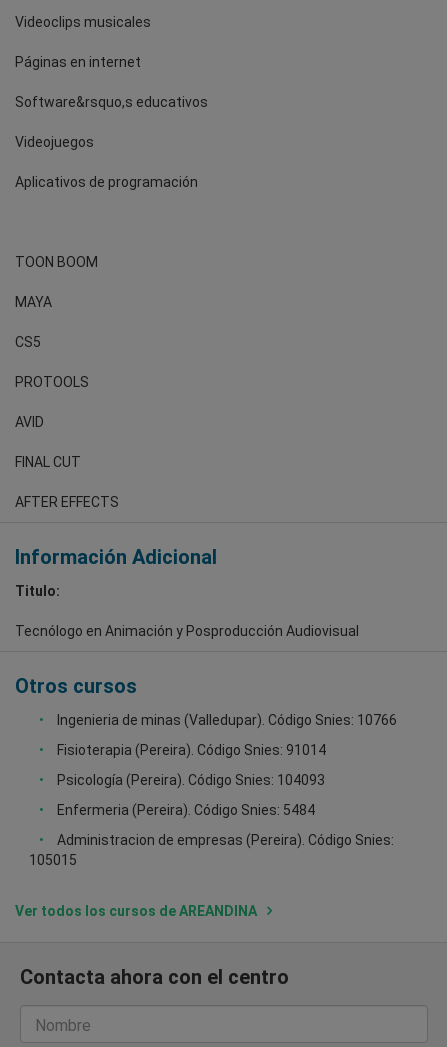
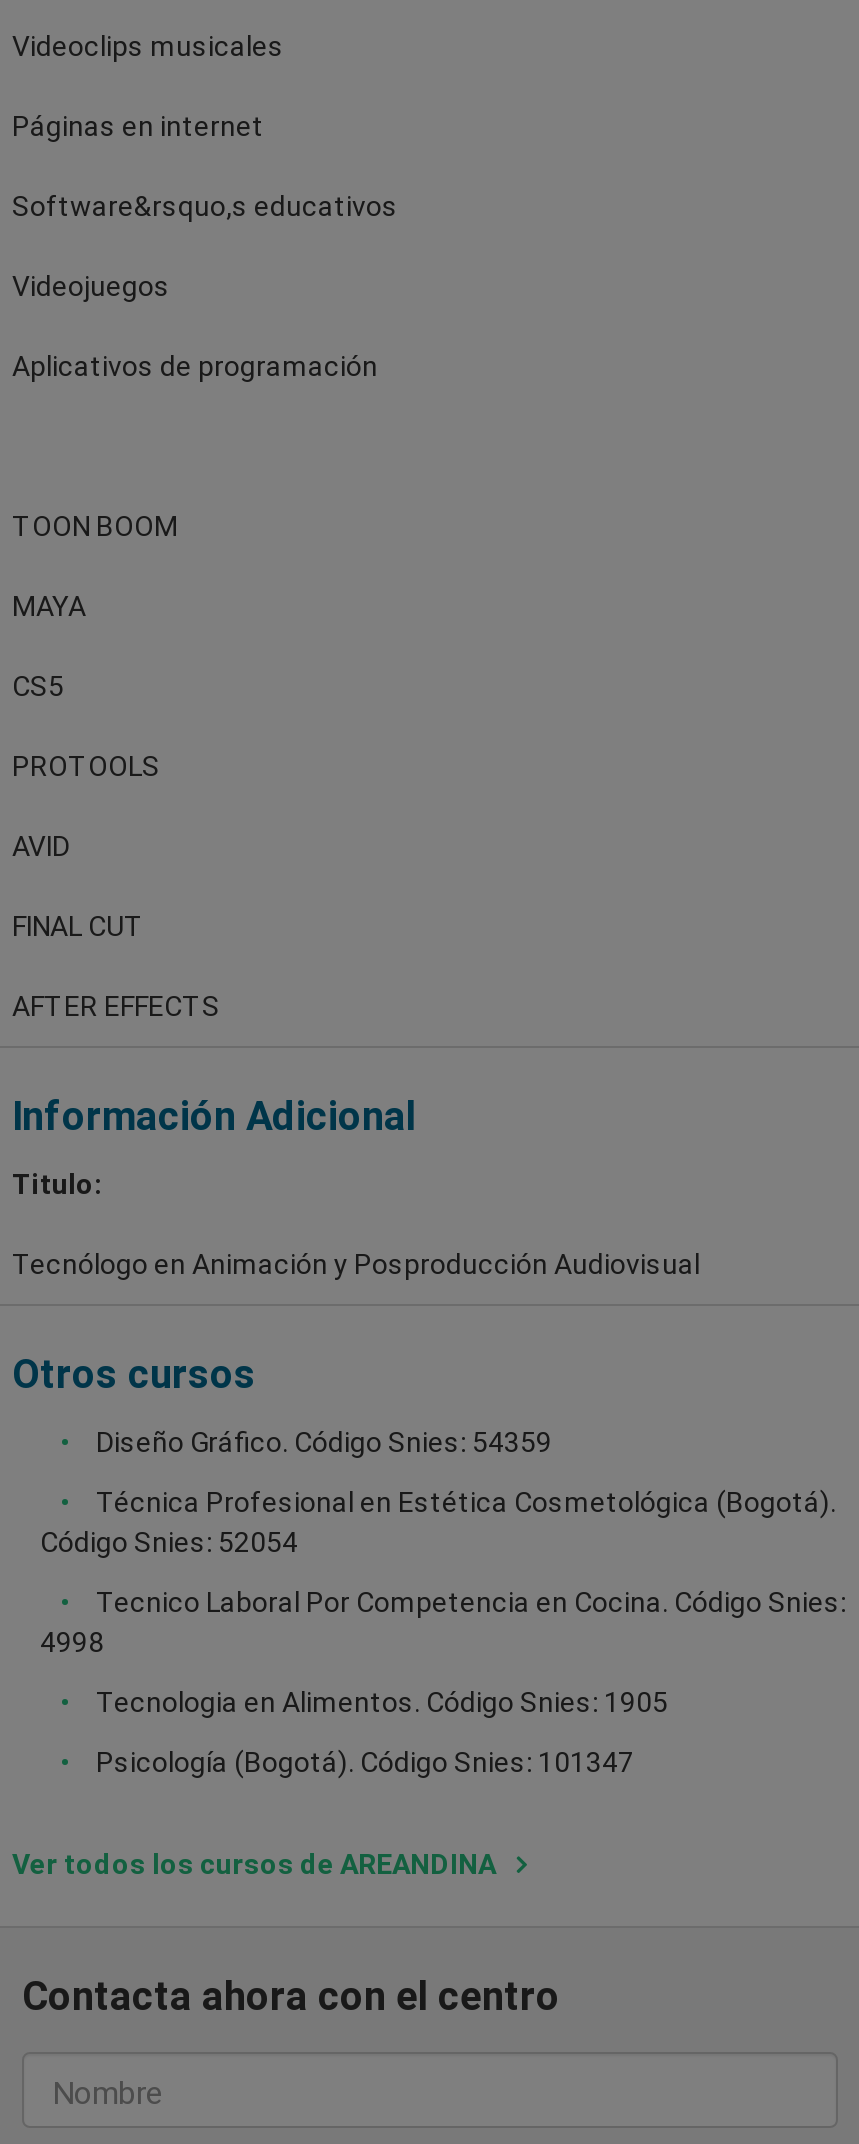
- Ingenieria de minas (Valledupar). Código Snies: 10766
+ Diseño Gráfico. Código Snies: 54359

- Fisioterapia (Pereira). Código Snies: 91014
+ Técnica Profesional en Estética Cosmetológica (Bogotá).
+ Código Snies: 52054

- Psicología (Pereira). Código Snies: 104093
+ Tecnico Laboral Por Competencia en Cocina. Código Snies:
+ 4998

- Enfermeria (Pereira). Código Snies: 5484
+ Tecnologia en Alimentos. Código Snies: 1905

- Administracion de empresas (Pereira). Código Snies:
- 105015
+ Psicología (Bogotá). Código Snies: 101347
